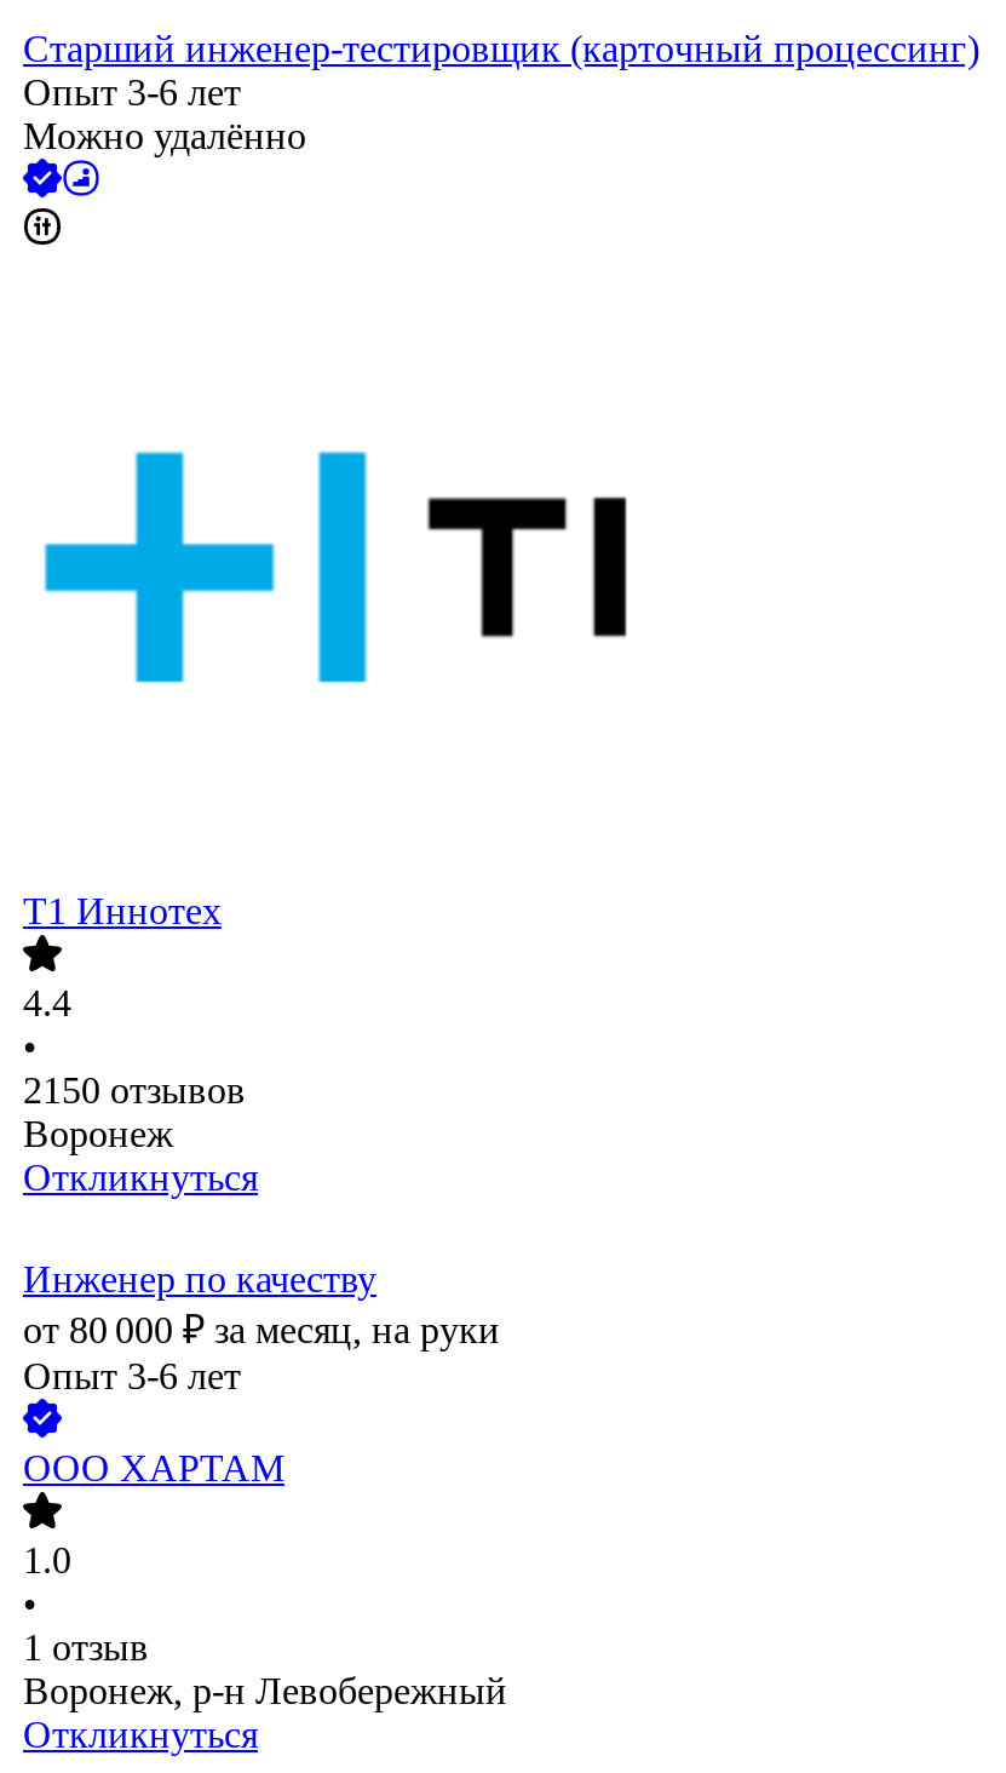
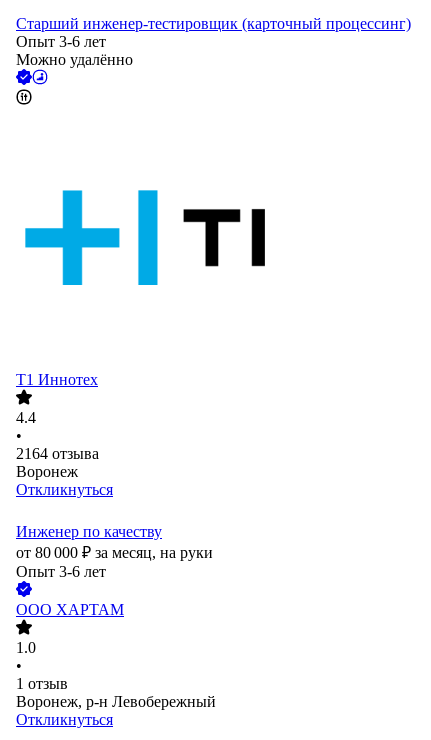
- 2150 отзывов
+ 2164 отзыва
